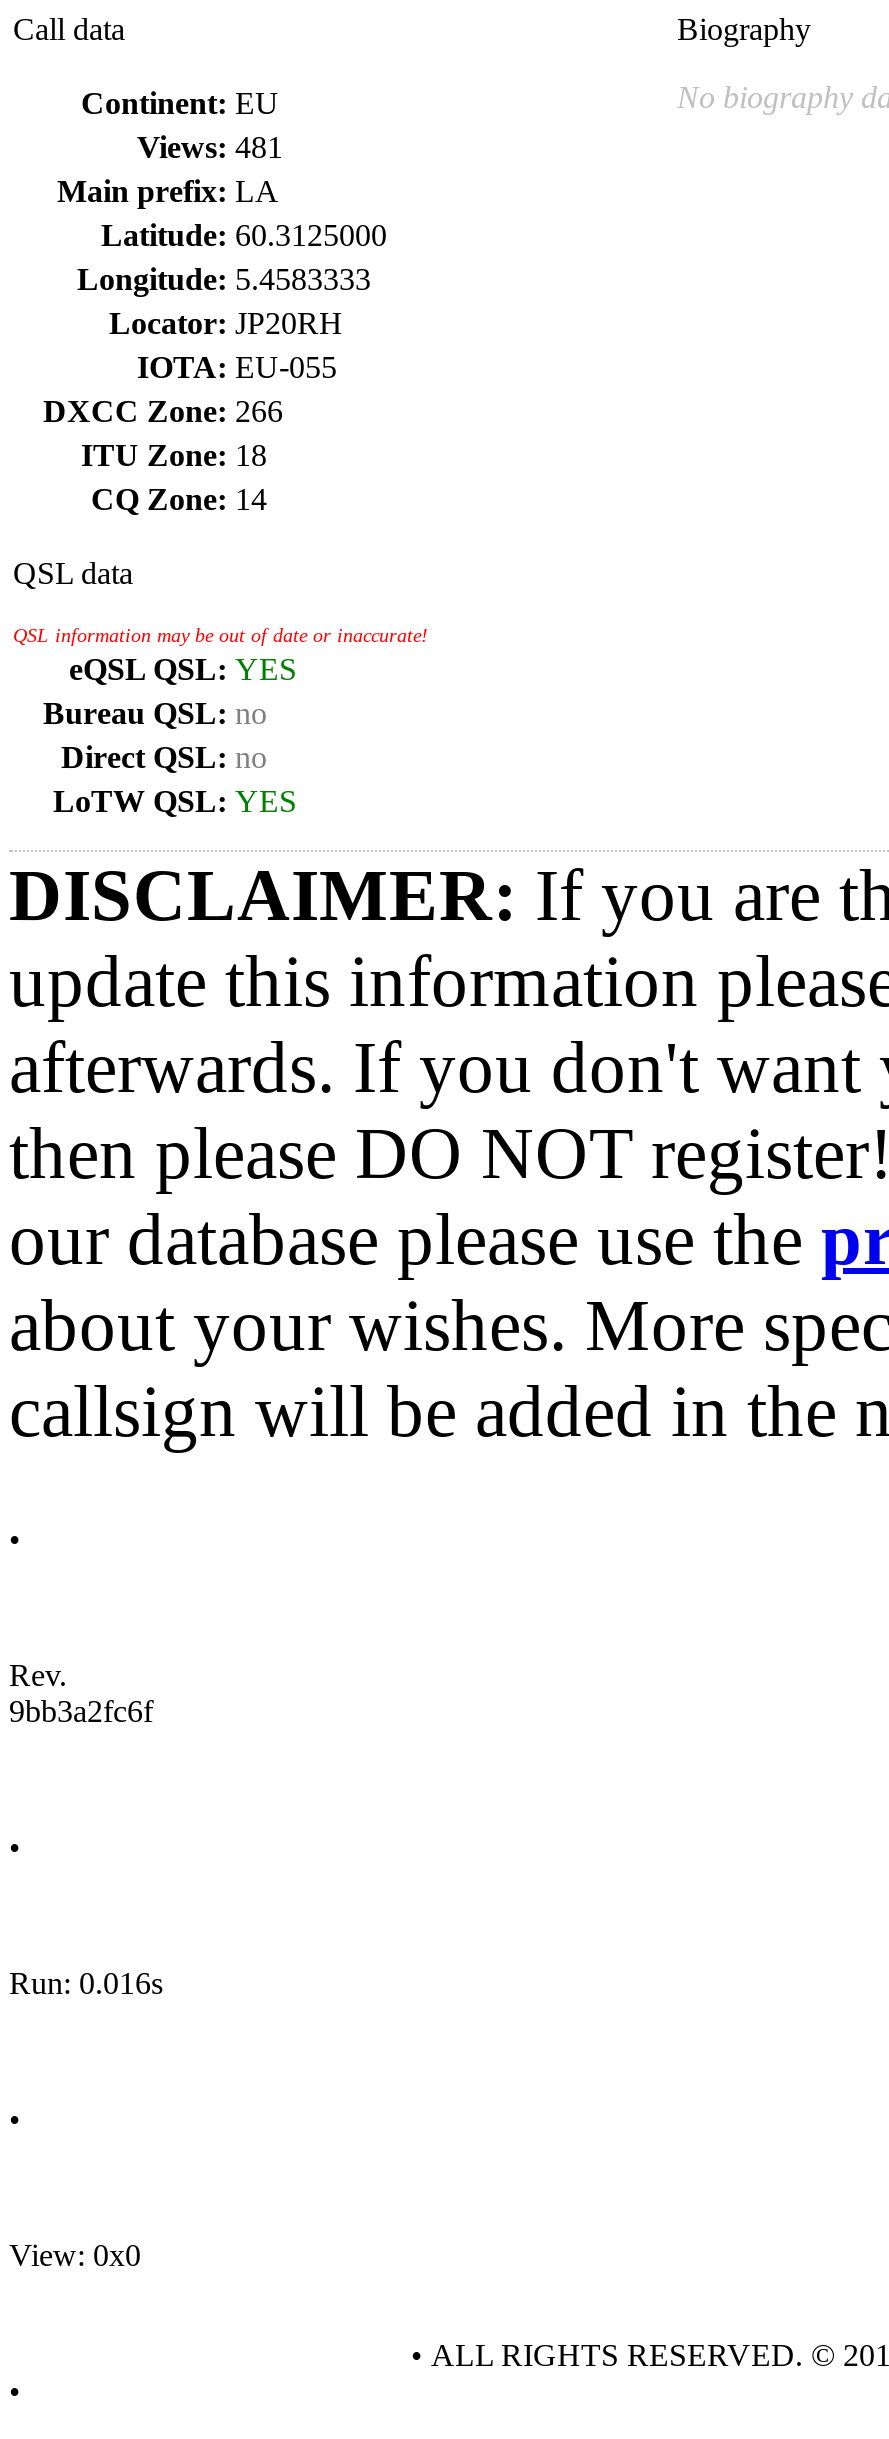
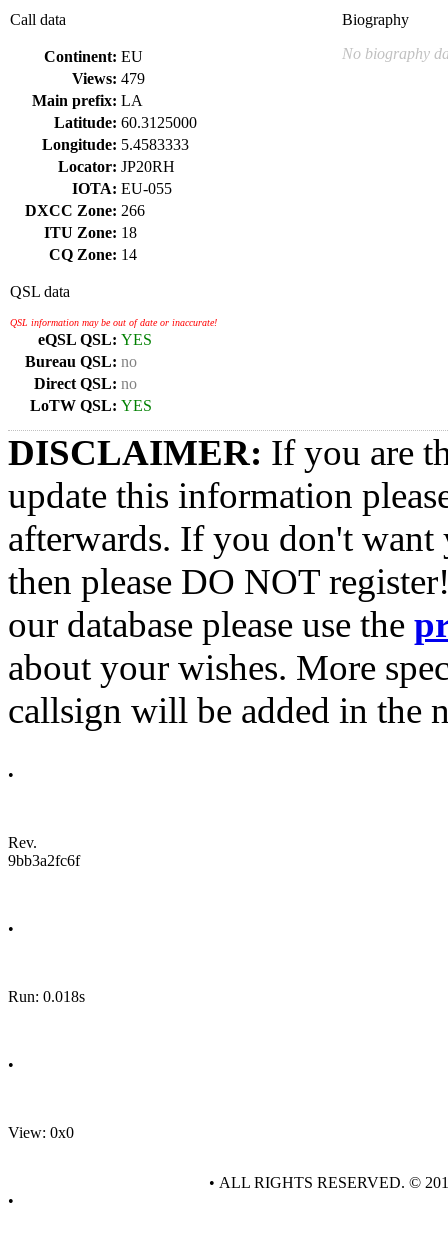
- Views: 481
+ Views: 479

- Run: 0.016s
+ Run: 0.018s
